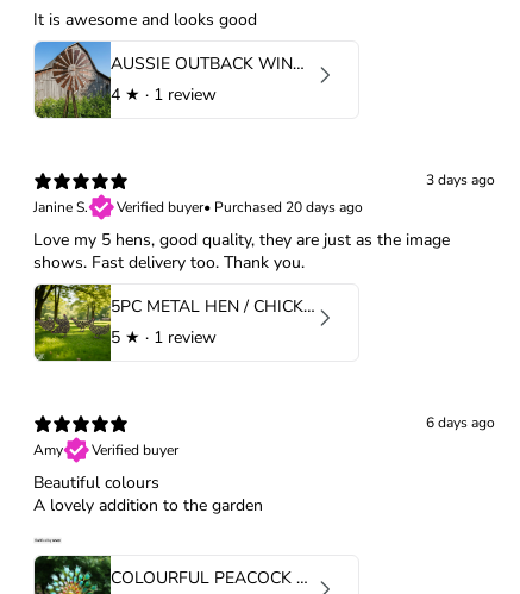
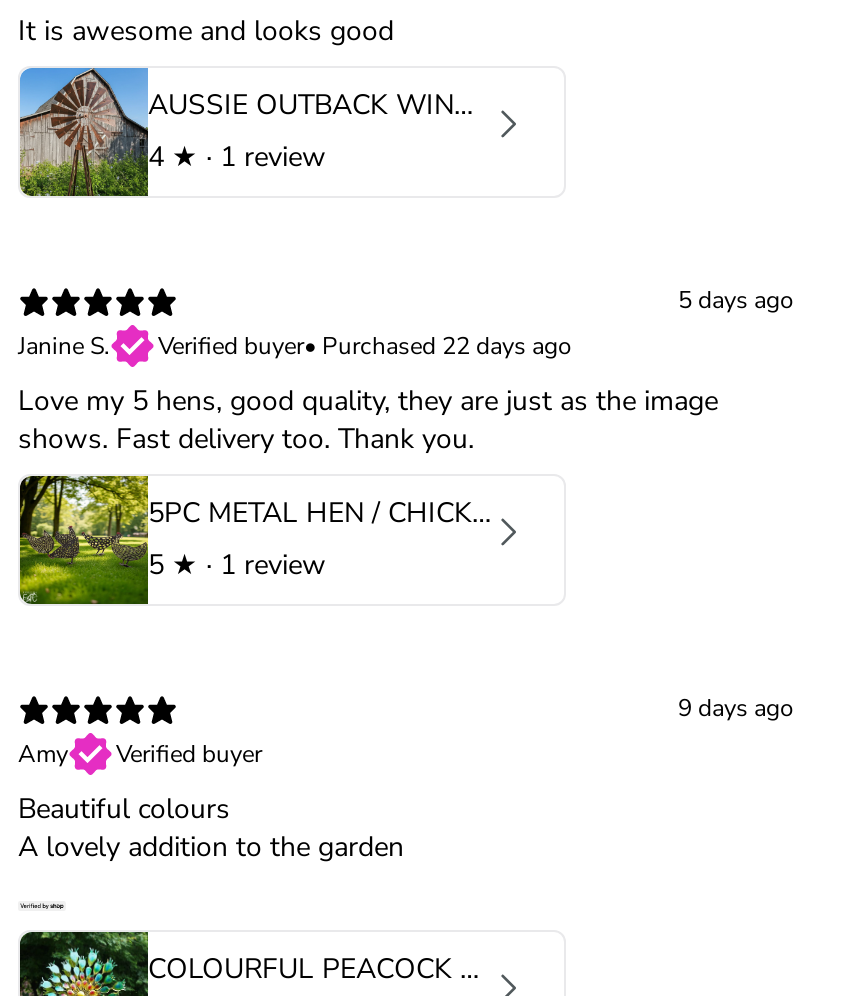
- 3 days ago
+ 5 days ago

- Verified buyer• Purchased 20 days ago
+ Verified buyer• Purchased 22 days ago

- 6 days ago
+ 9 days ago
